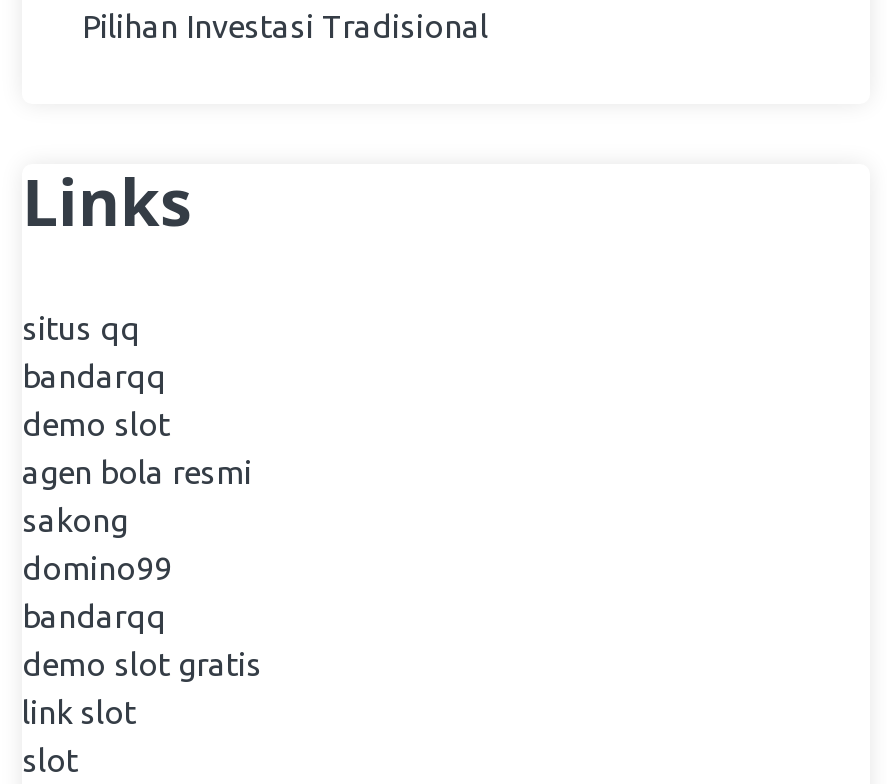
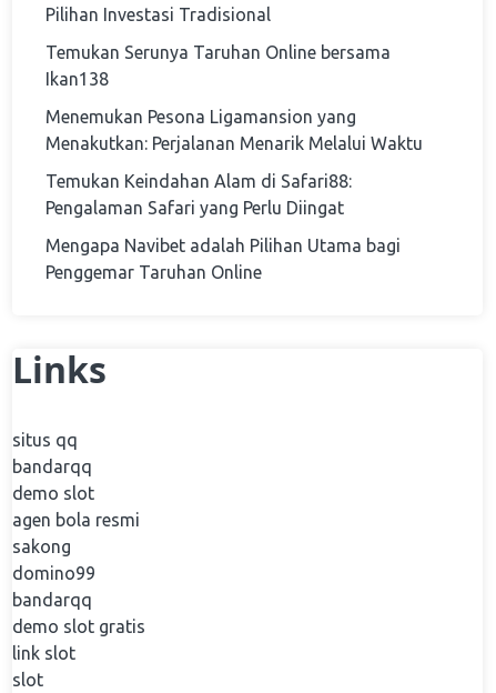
+ Temukan Serunya Taruhan Online bersama
+ Ikan138
+ Menemukan Pesona Ligamansion yang
+ Menakutkan: Perjalanan Menarik Melalui Waktu
+ Temukan Keindahan Alam di Safari88:
+ Pengalaman Safari yang Perlu Diingat
+ Mengapa Navibet adalah Pilihan Utama bagi
+ Penggemar Taruhan Online
